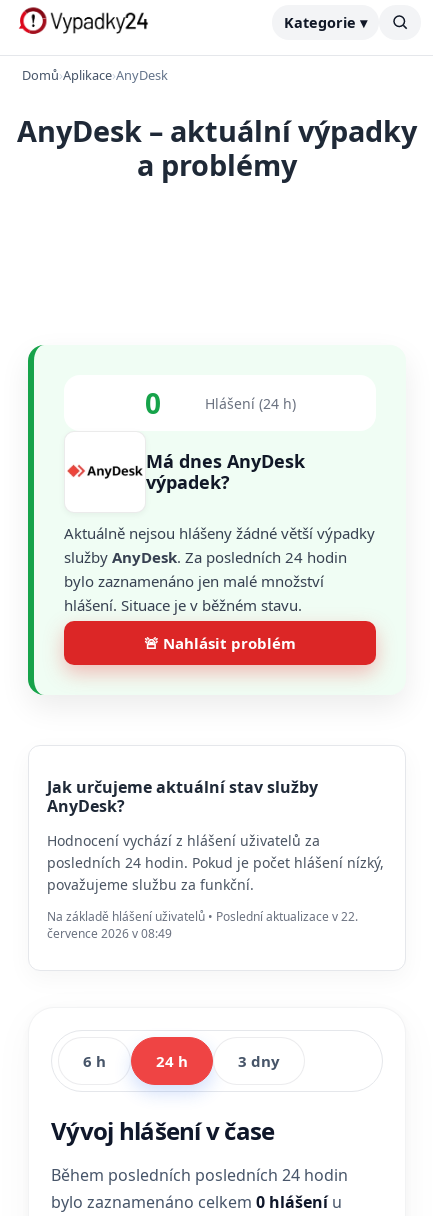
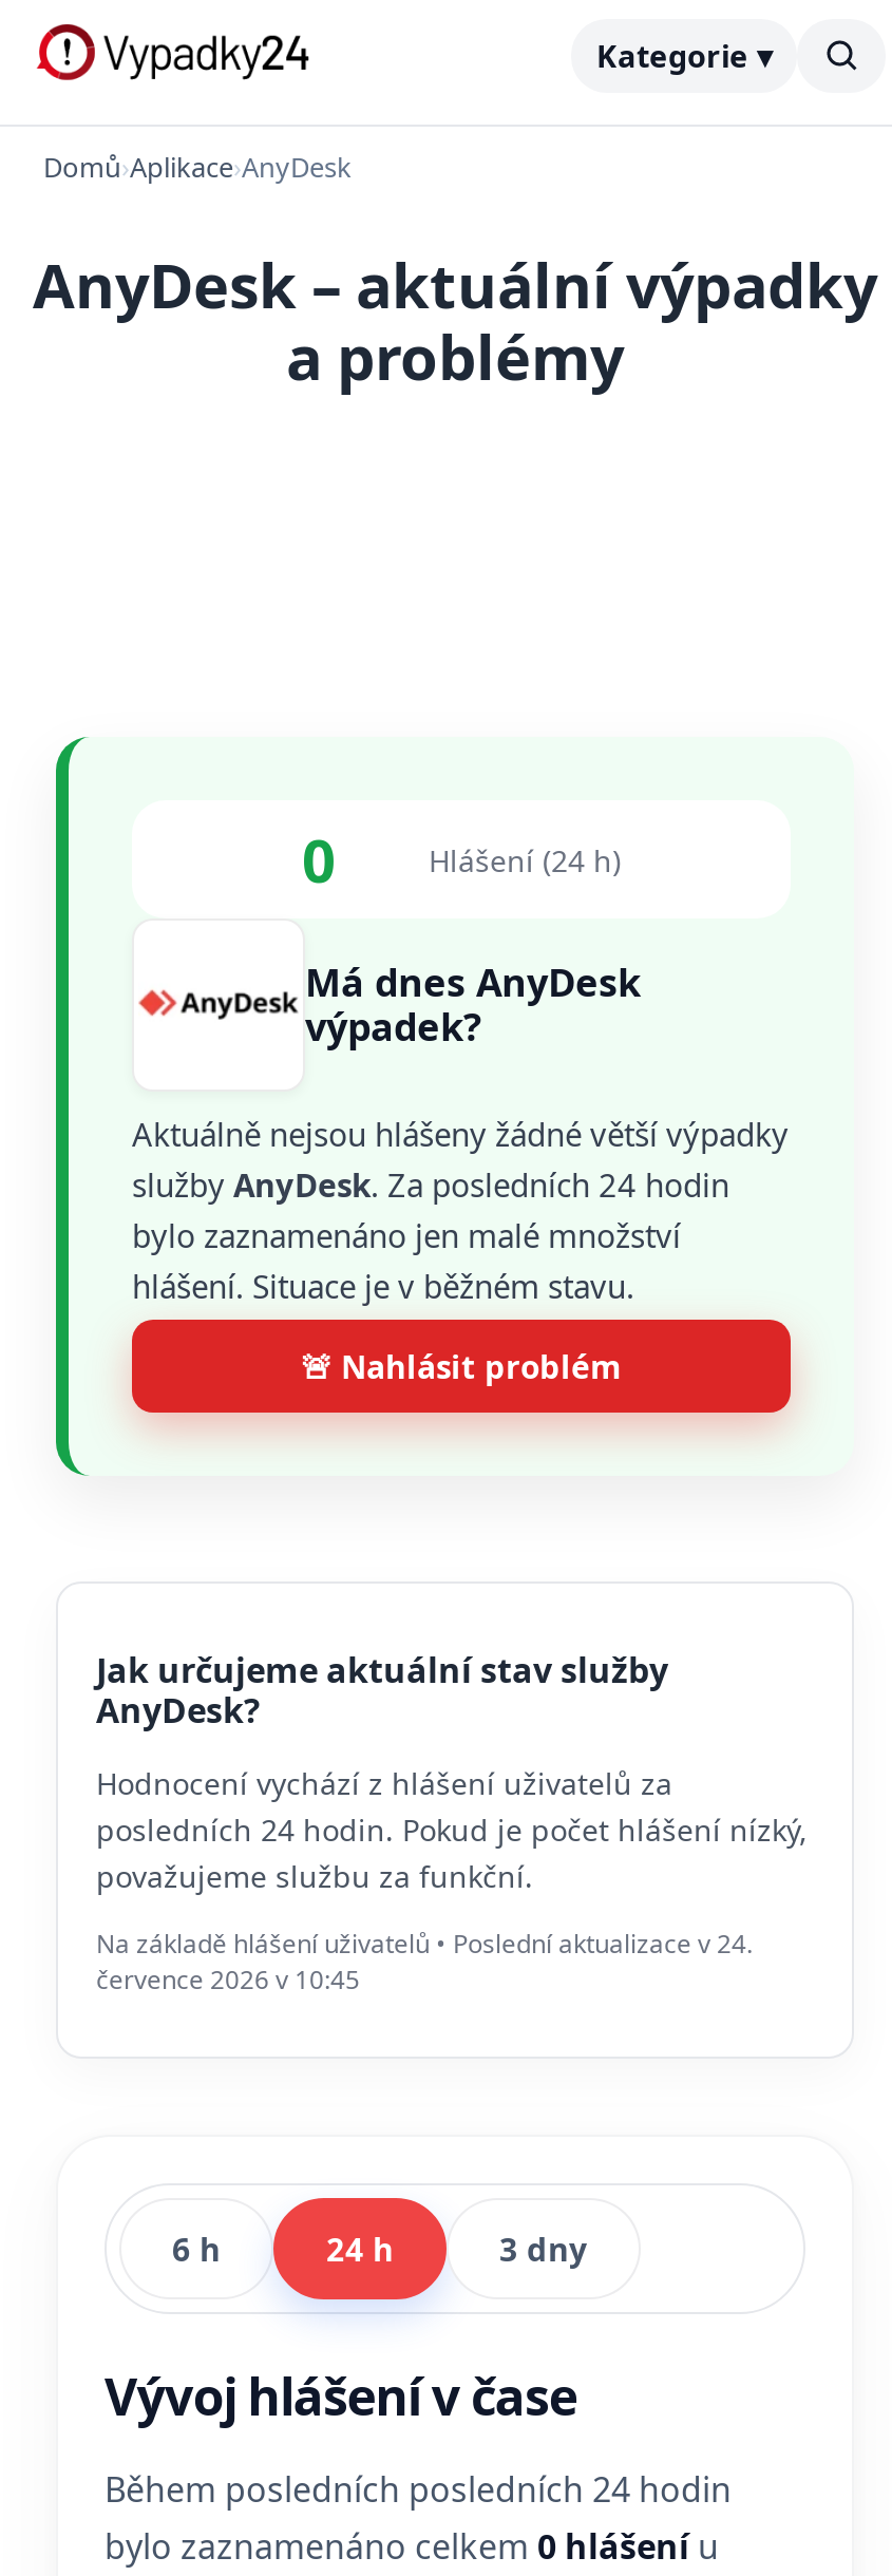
- Na základě hlášení uživatelů • Poslední aktualizace v 22.
+ Na základě hlášení uživatelů • Poslední aktualizace v 24.

- července 2026 v 08:49
+ července 2026 v 10:45
